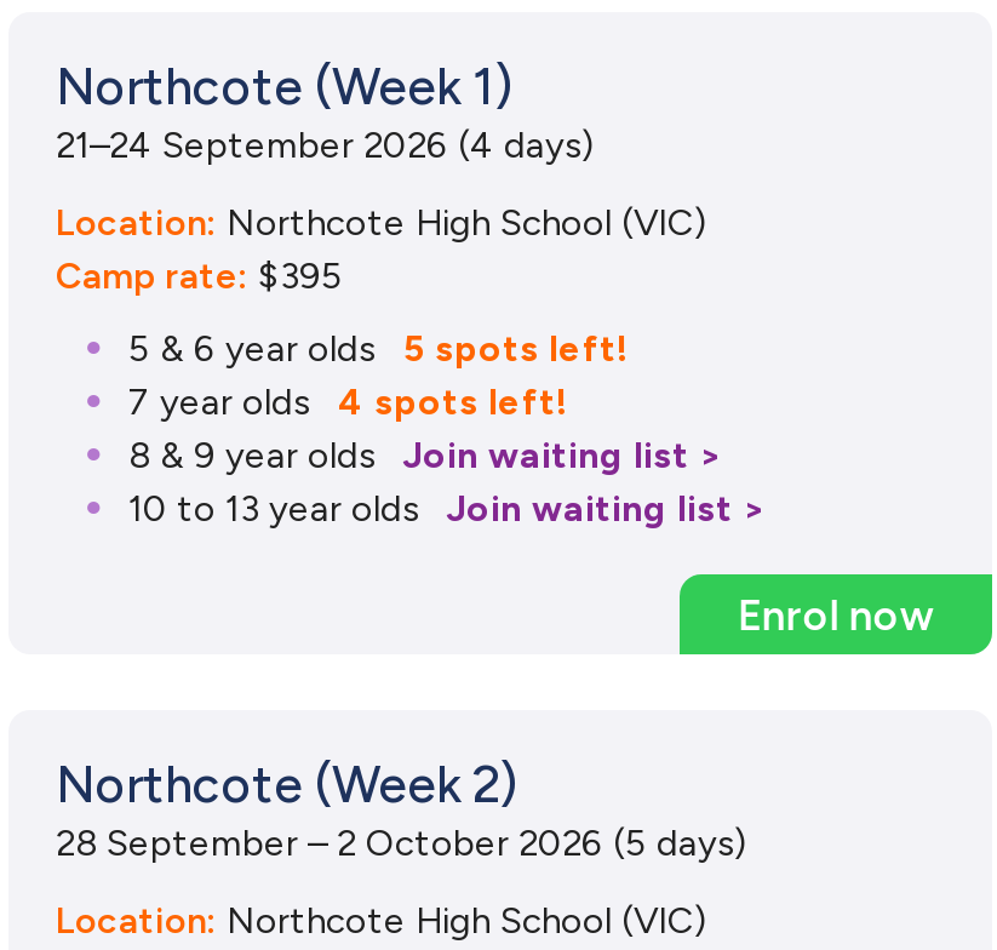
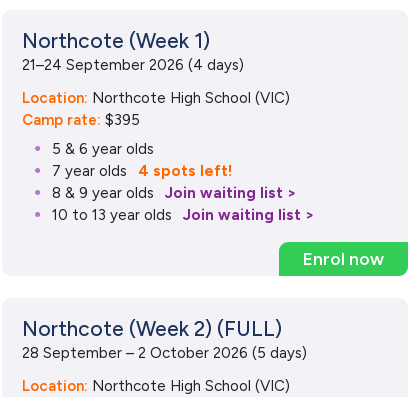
- 5 & 6 year olds 5 spots left!
+ 5 & 6 year olds

- Northcote (Week 2)
+ Northcote (Week 2) (FULL)
